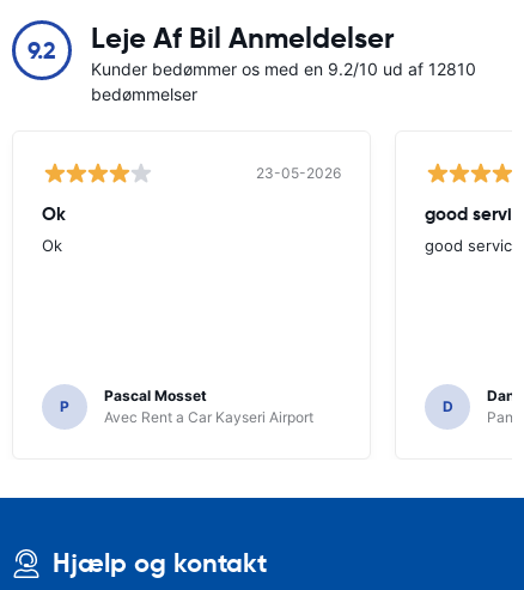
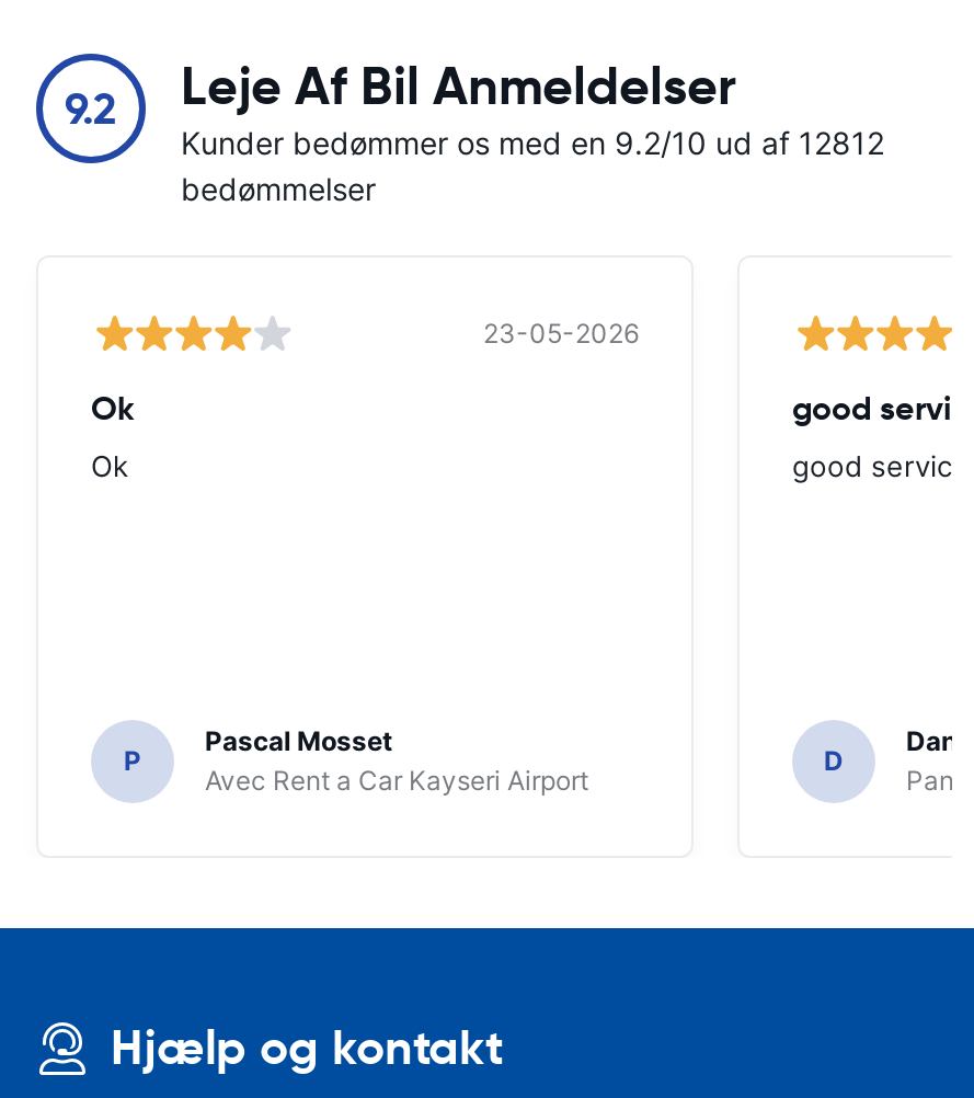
- Kunder bedømmer os med en 9.2/10 ud af 12810
+ Kunder bedømmer os med en 9.2/10 ud af 12812
